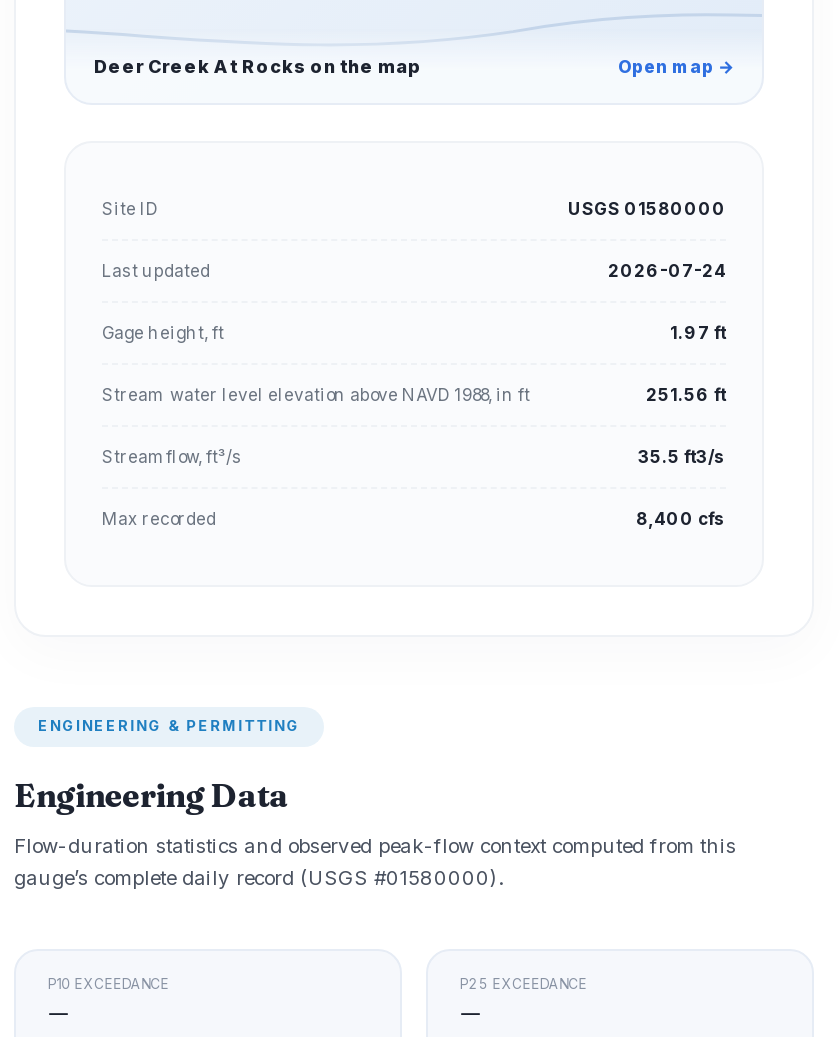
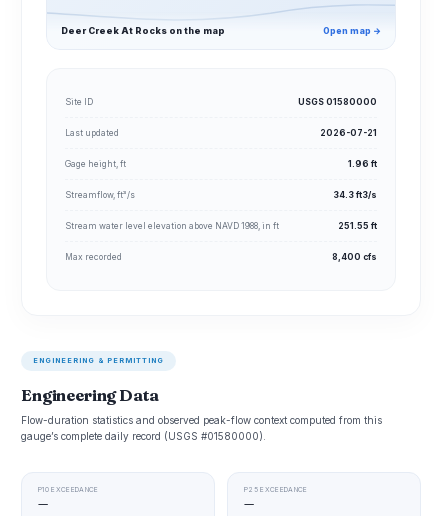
- 2026-07-24
+ 2026-07-21

- 1.97 ft
- 251.56 ft
+ 1.96 ft

moved down: Stream water level elevation above NAVD 1988, in ft

moved up: Streamflow, ft³/s

- 35.5 ft3/s
+ 34.3 ft3/s
+ 251.55 ft
